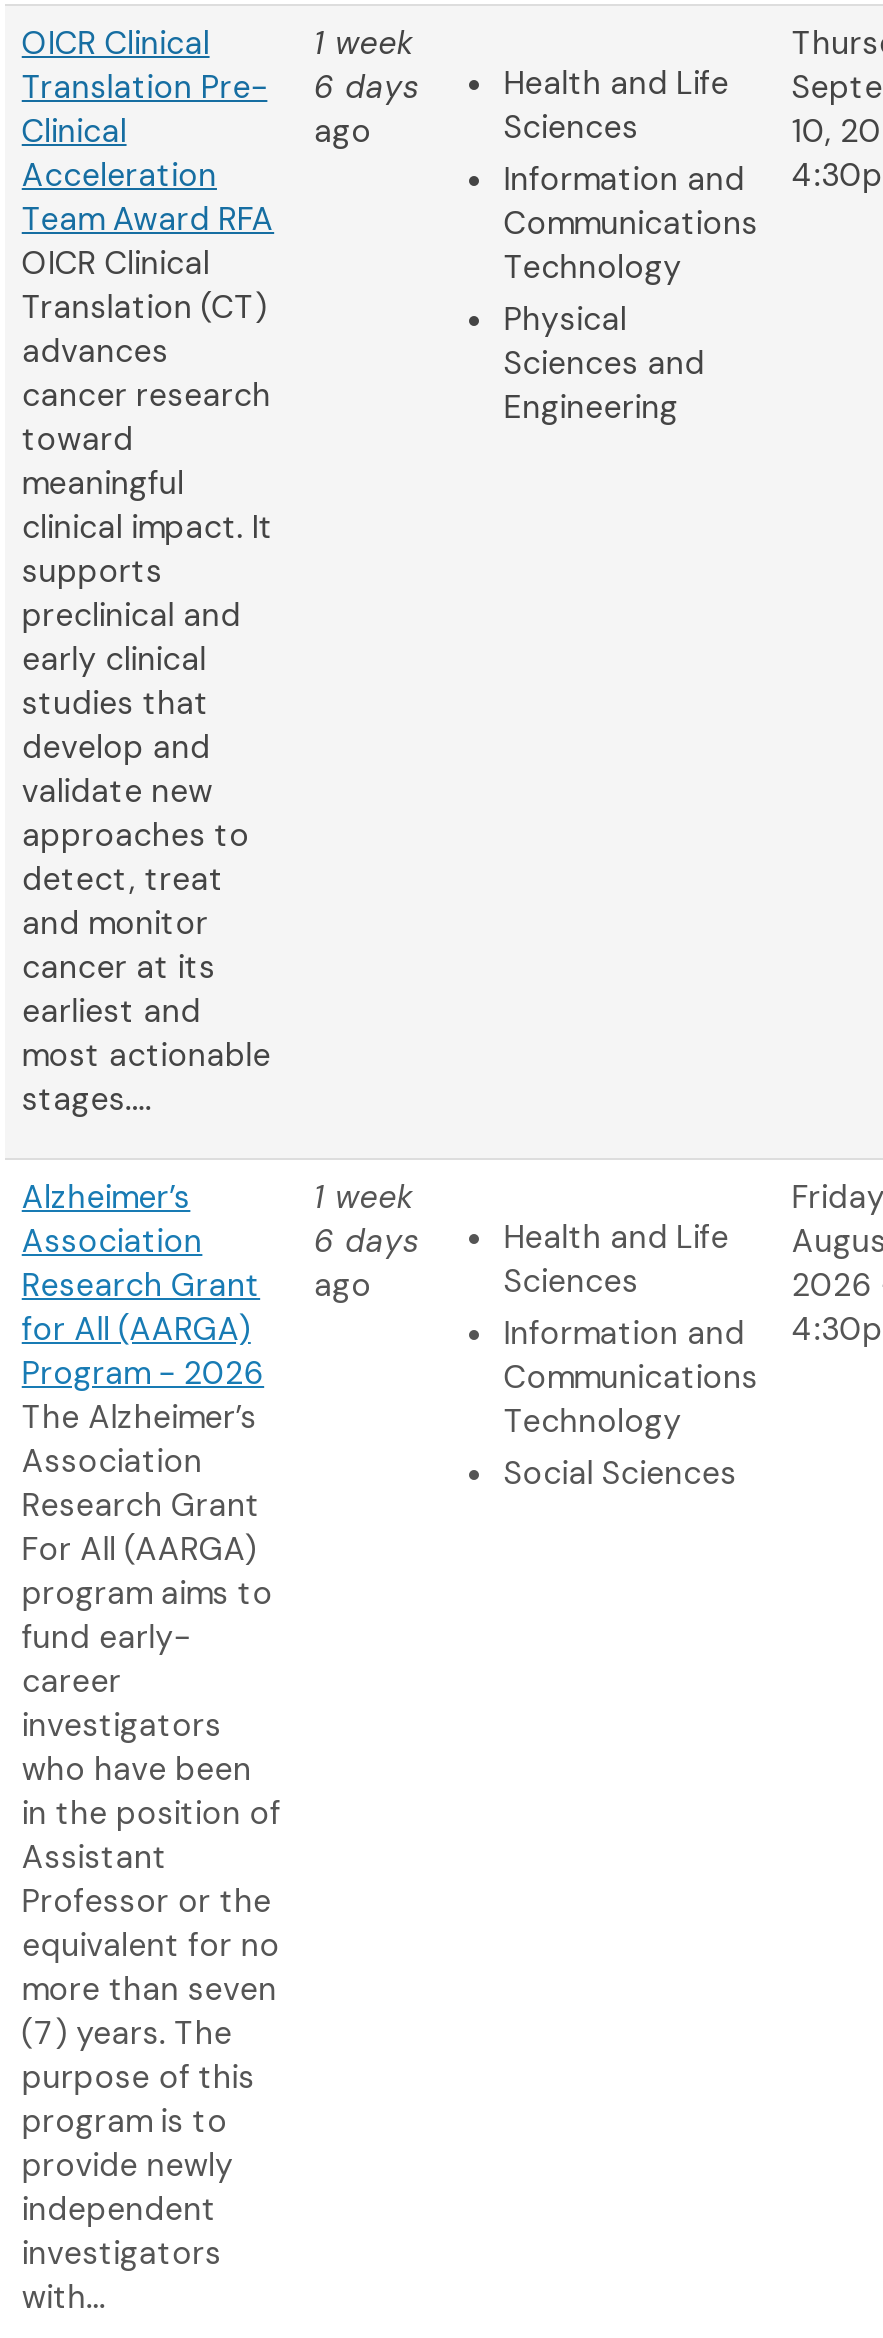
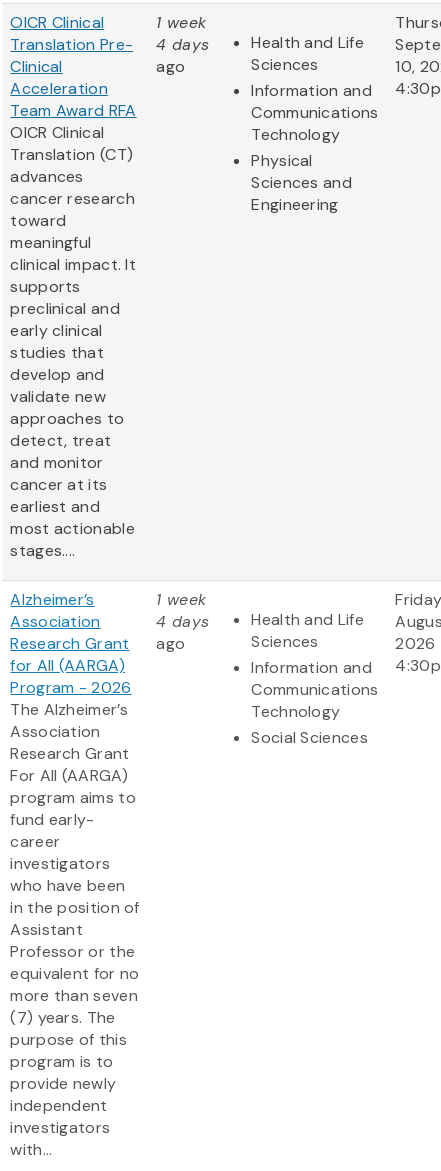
- Translation Pre- 6 days
+ Translation Pre- 4 days

- 6 days
+ 4 days
